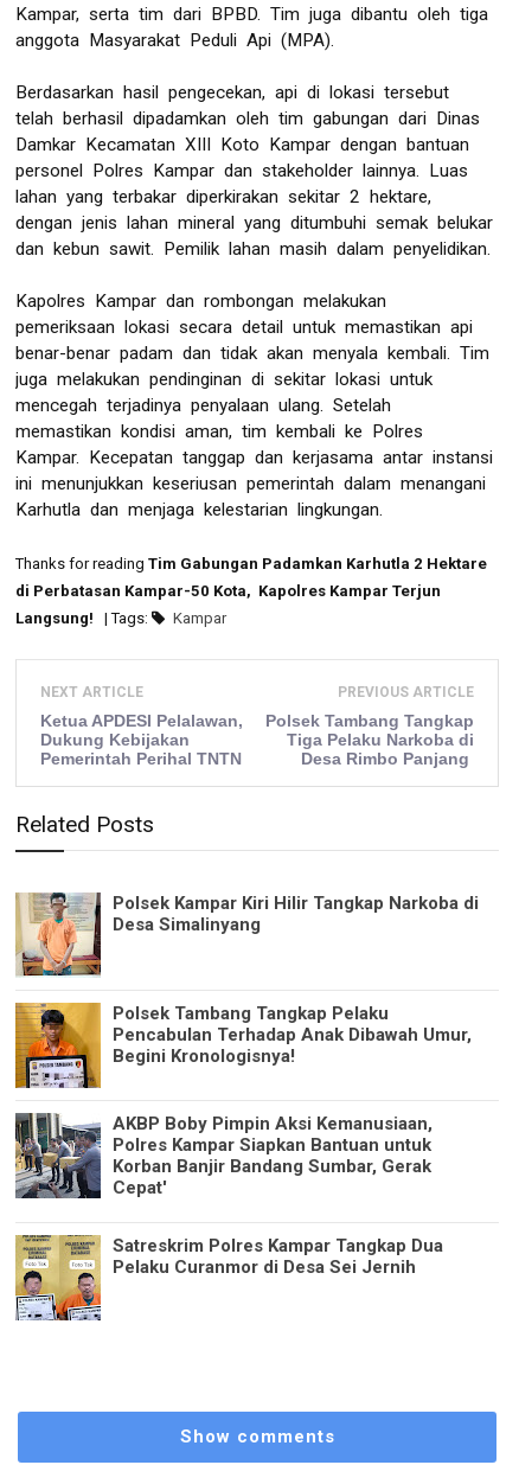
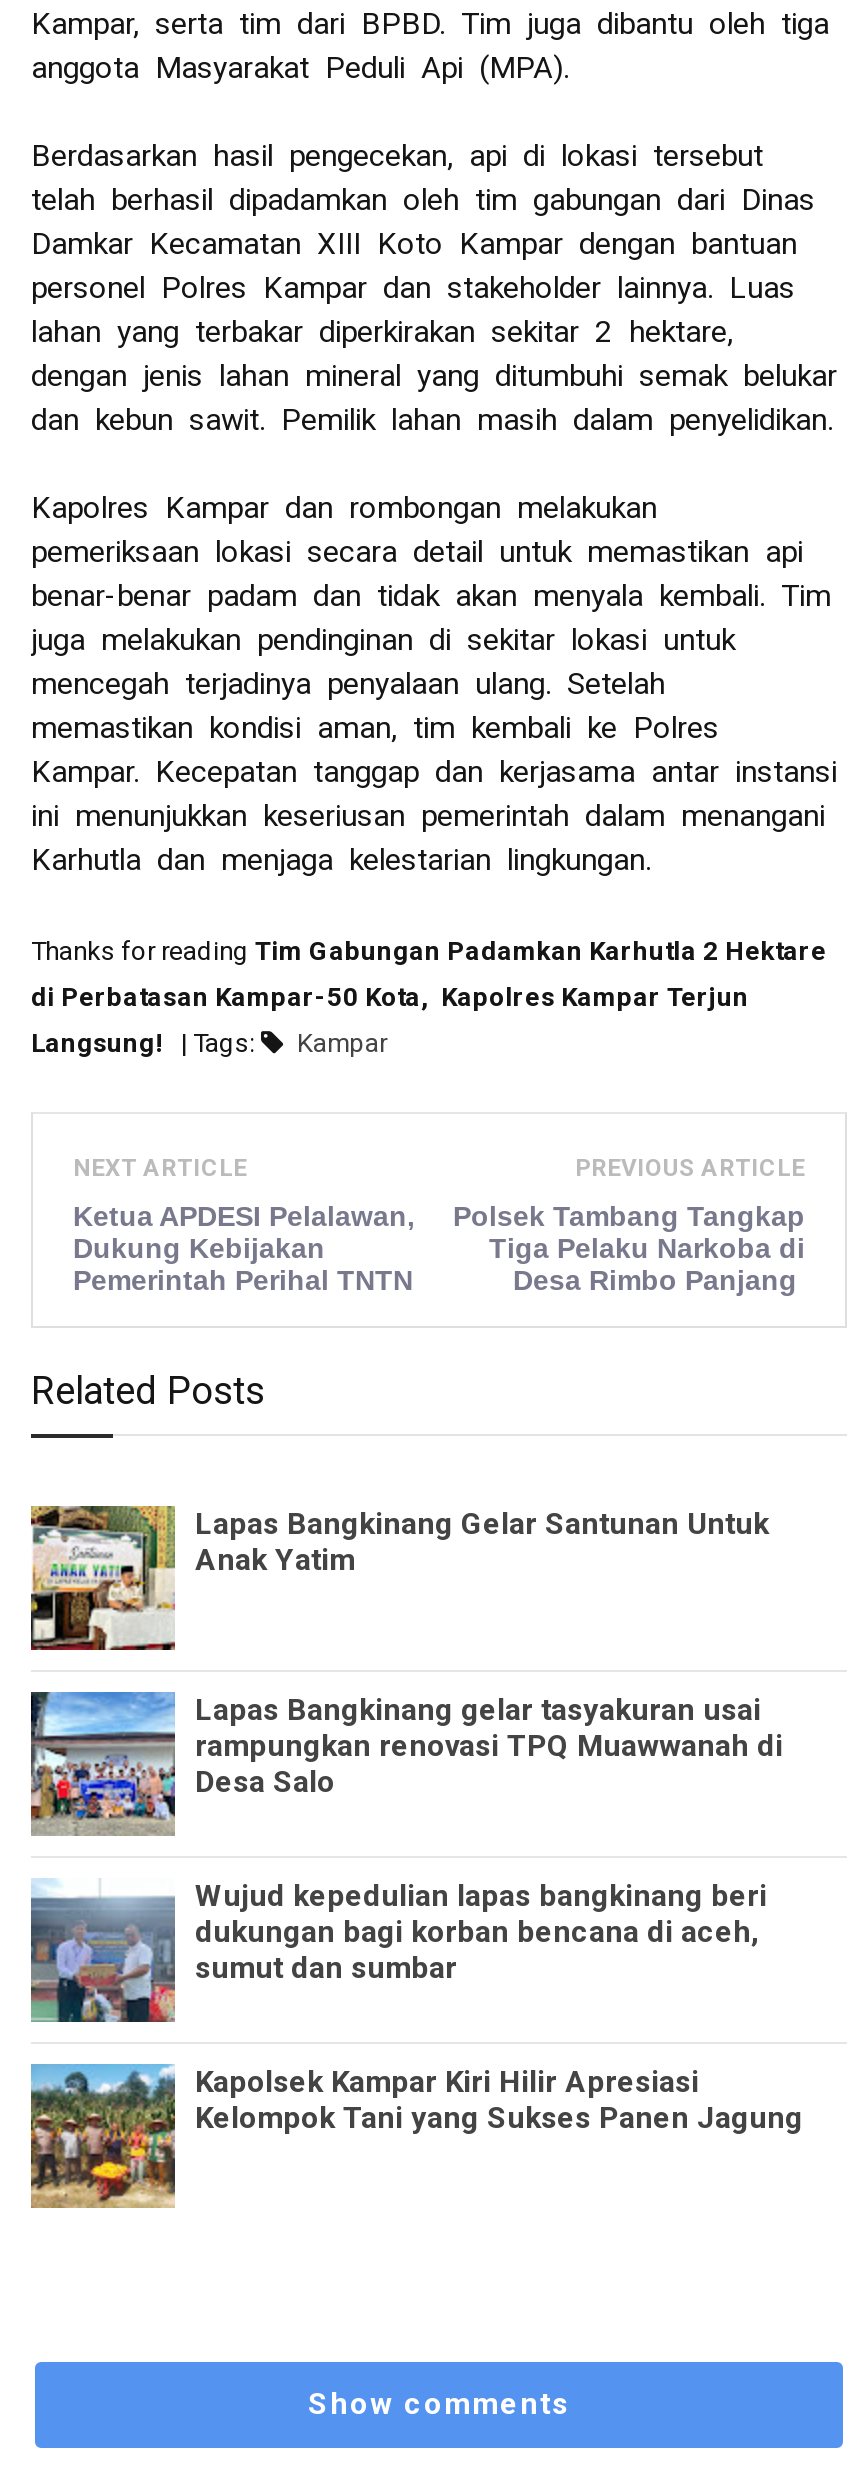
- [image]
- Polsek Kampar Kiri Hilir Tangkap Narkoba di
- Desa Simalinyang
+ [image]
+ Lapas Bangkinang Gelar Santunan Untuk
+ Anak Yatim

- [image]
- Polsek Tambang Tangkap Pelaku
- Pencabulan Terhadap Anak Dibawah Umur,
- Begini Kronologisnya!
+ [image]
+ Lapas Bangkinang gelar tasyakuran usai
+ rampungkan renovasi TPQ Muawwanah di
+ Desa Salo

- [image]
- AKBP Boby Pimpin Aksi Kemanusiaan,
- Polres Kampar Siapkan Bantuan untuk
- Korban Banjir Bandang Sumbar, Gerak
- Cepat'
+ [image]
+ Wujud kepedulian lapas bangkinang beri
+ dukungan bagi korban bencana di aceh,
+ sumut dan sumbar

- [image]
- Satreskrim Polres Kampar Tangkap Dua
- Pelaku Curanmor di Desa Sei Jernih
+ [image]
+ Kapolsek Kampar Kiri Hilir Apresiasi
+ Kelompok Tani yang Sukses Panen Jagung
